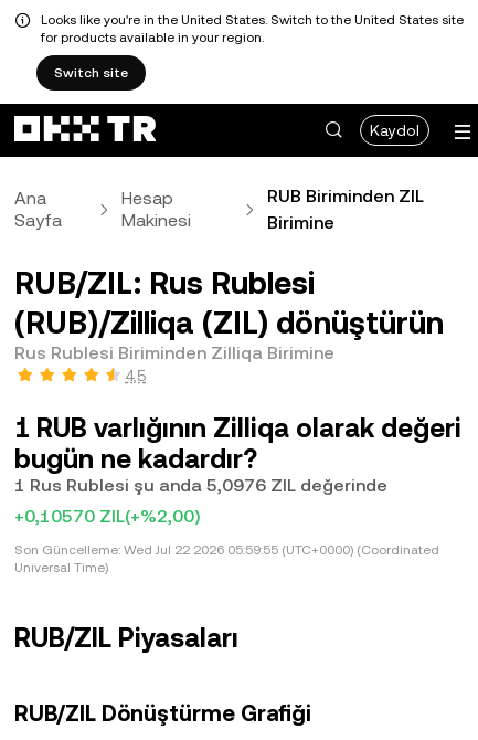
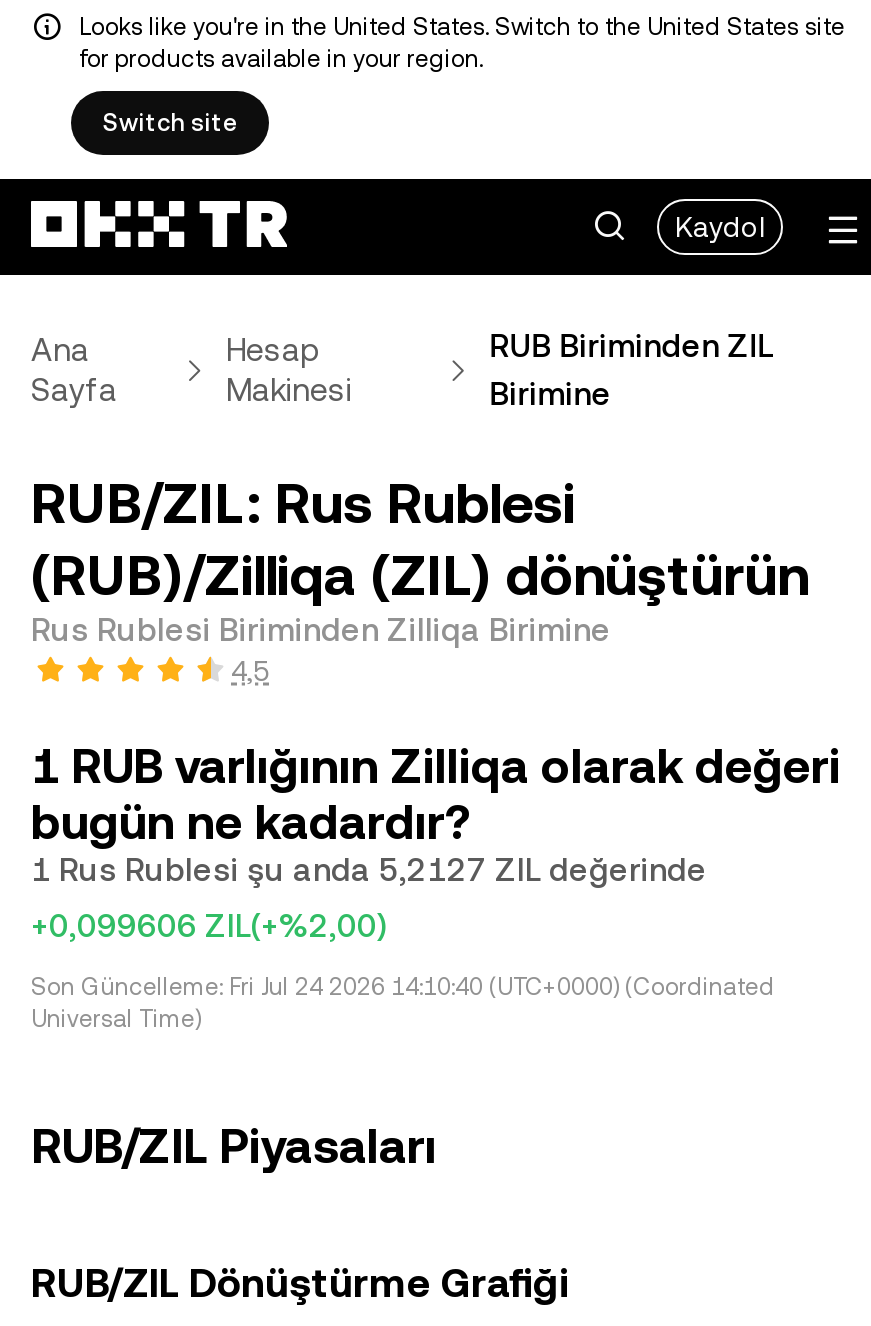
- 1 Rus Rublesi şu anda 5,0976 ZIL değerinde
+ 1 Rus Rublesi şu anda 5,2127 ZIL değerinde

- +0,10570 ZIL(+%2,00)
+ +0,099606 ZIL(+%2,00)

- Son Güncelleme: Wed Jul 22 2026 05:59:55 (UTC+0000) (Coordinated
+ Son Güncelleme: Fri Jul 24 2026 14:10:40 (UTC+0000) (Coordinated
